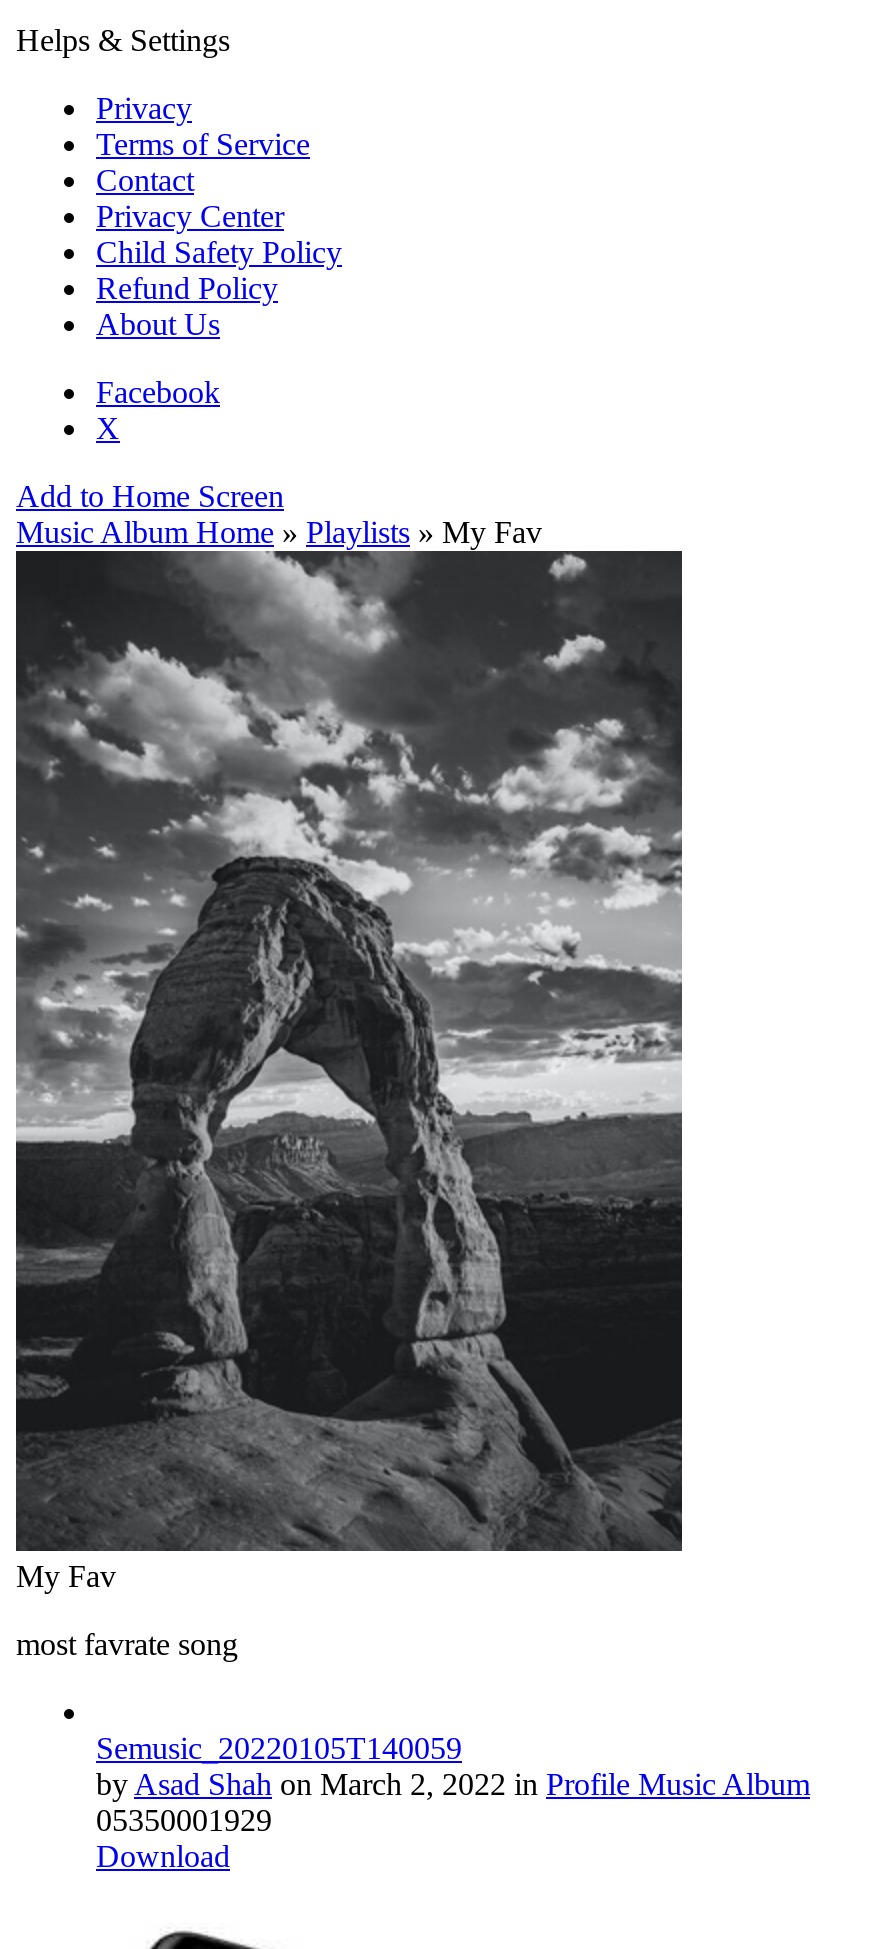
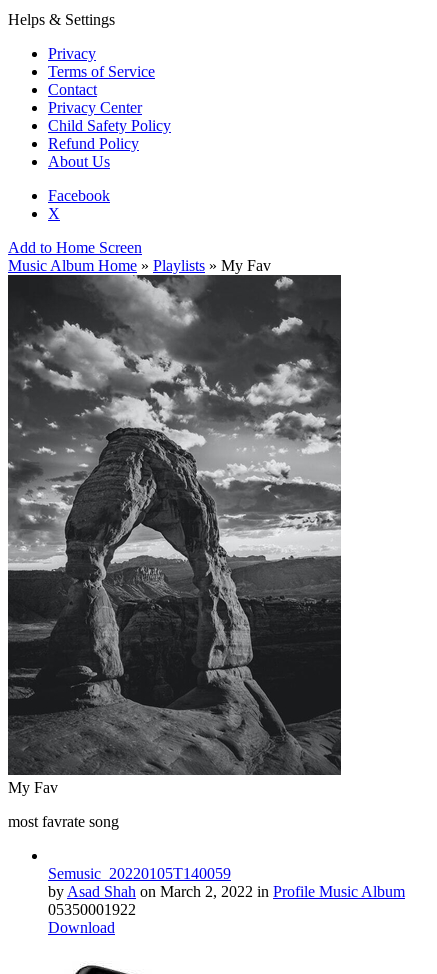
- 05350001929
+ 05350001922
